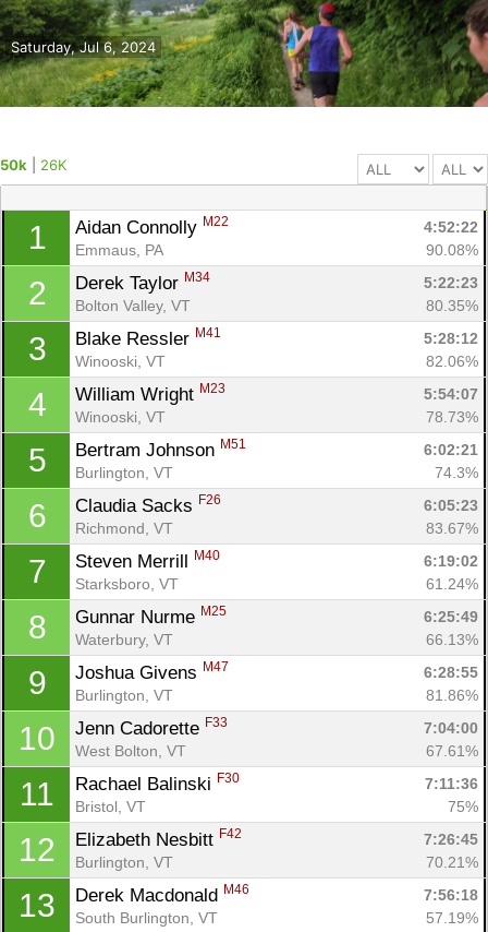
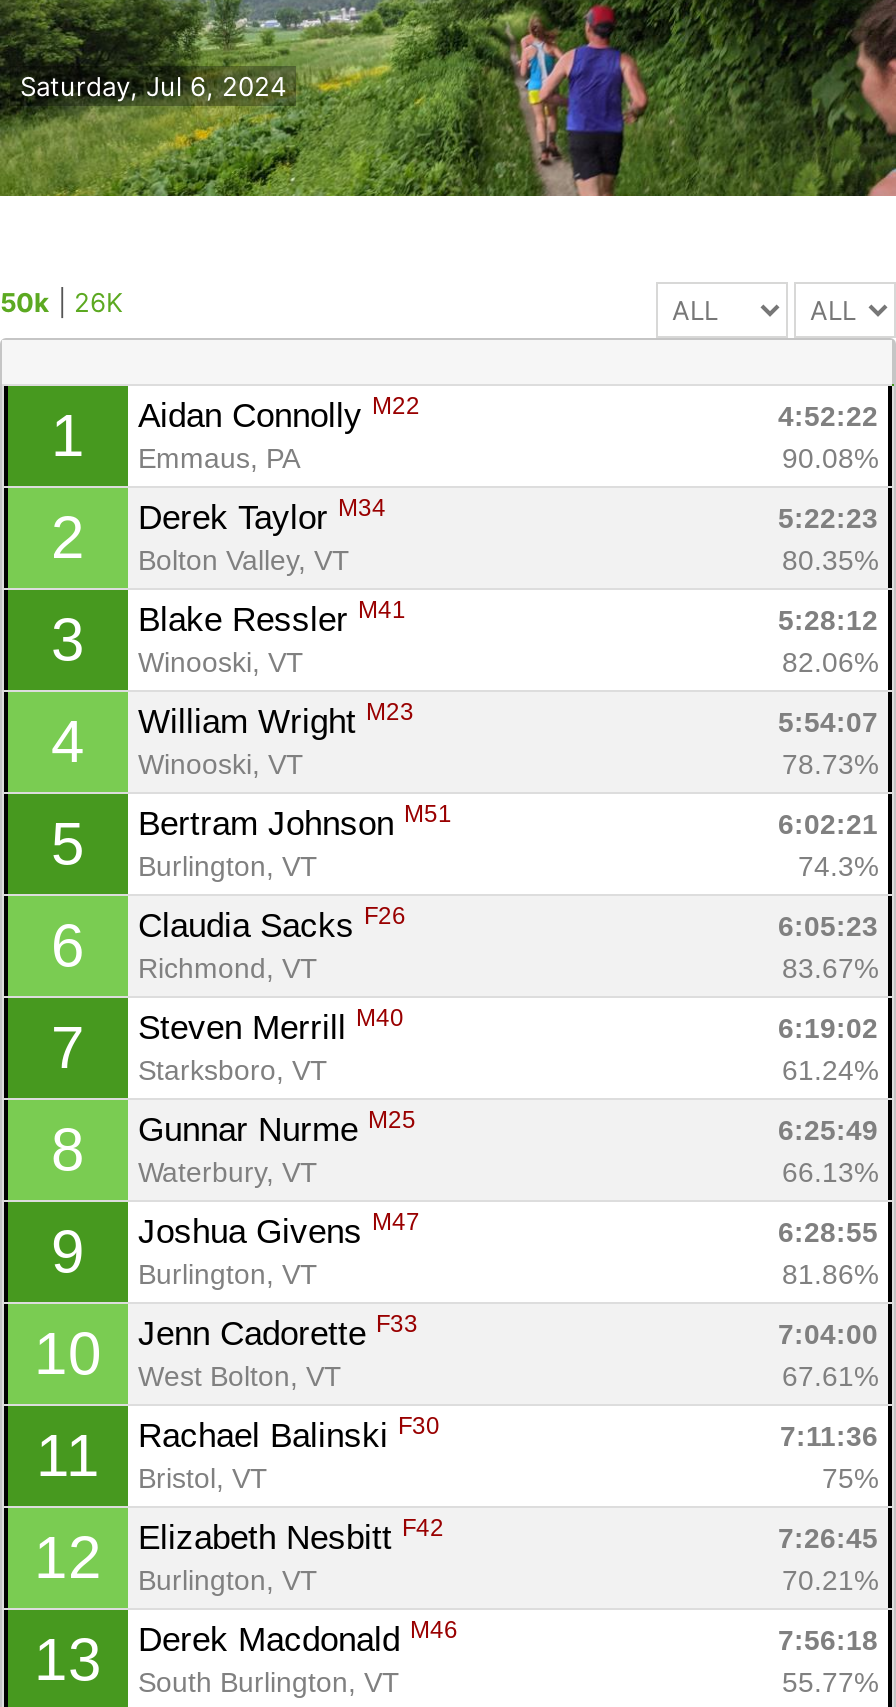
- 57.19%
+ 55.77%
